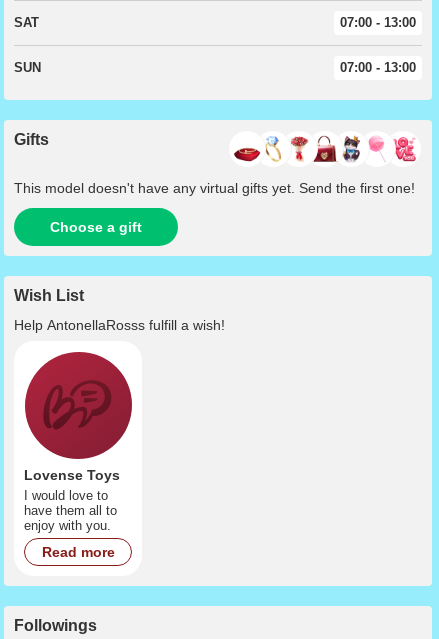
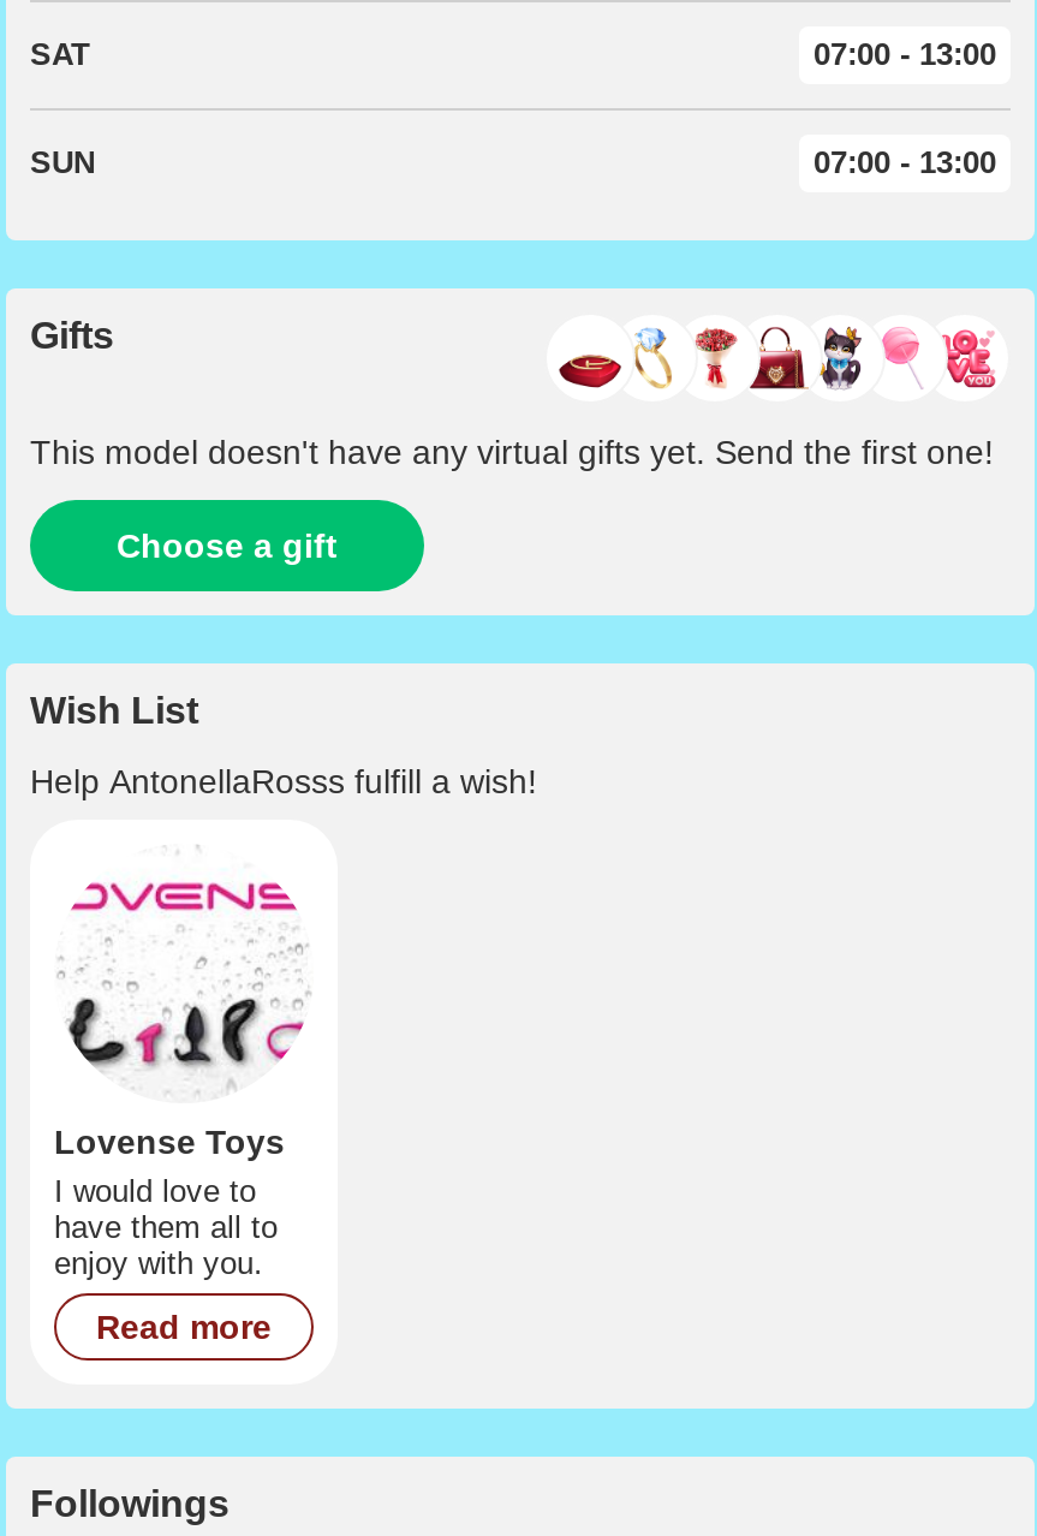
- [image]
+ [image]
